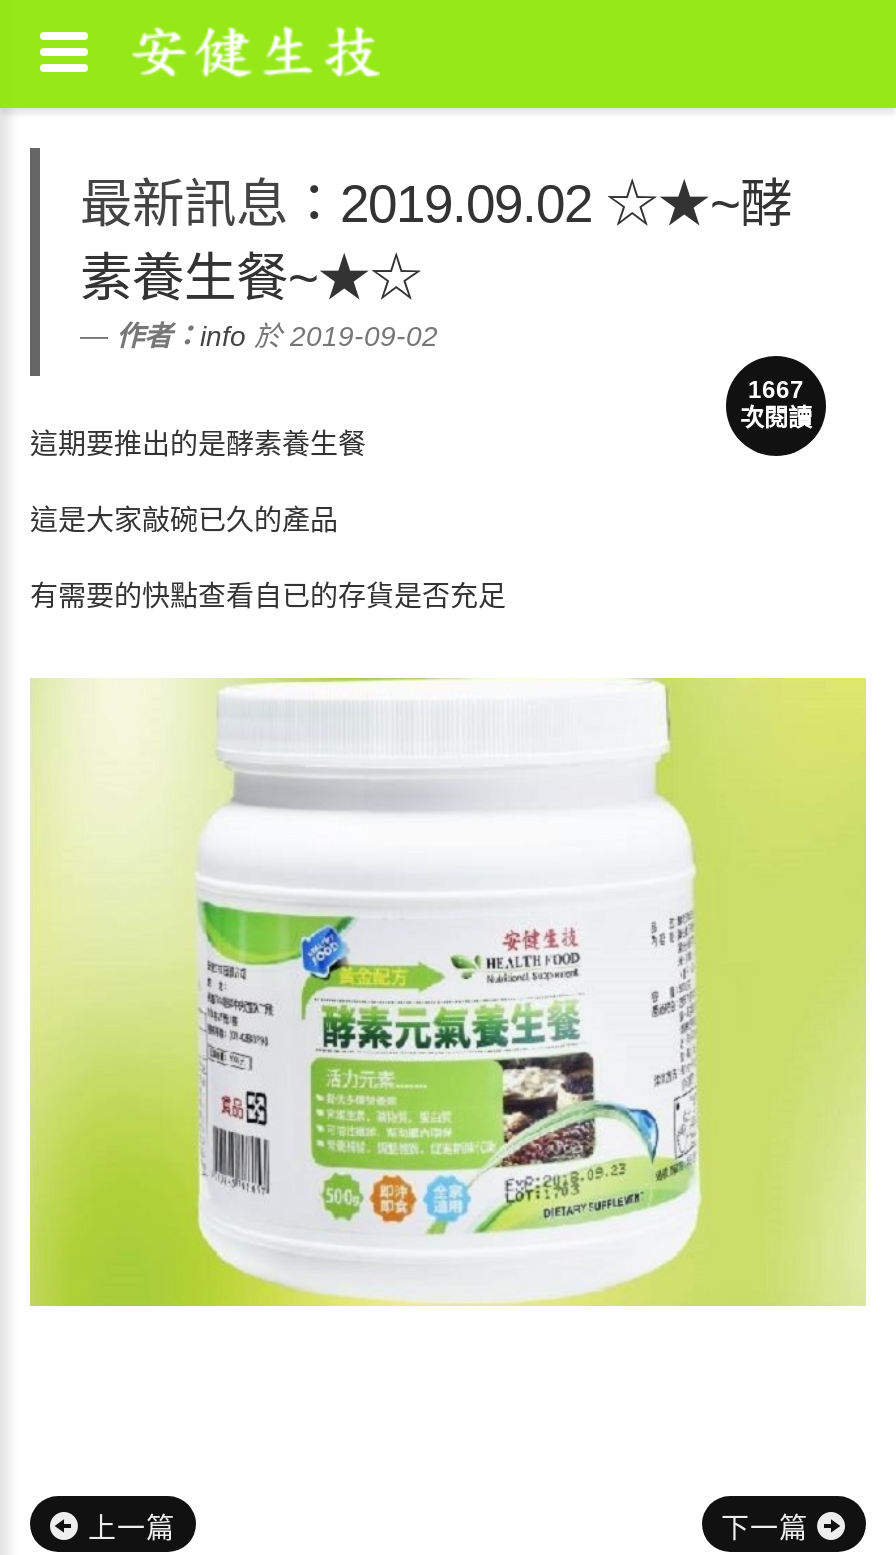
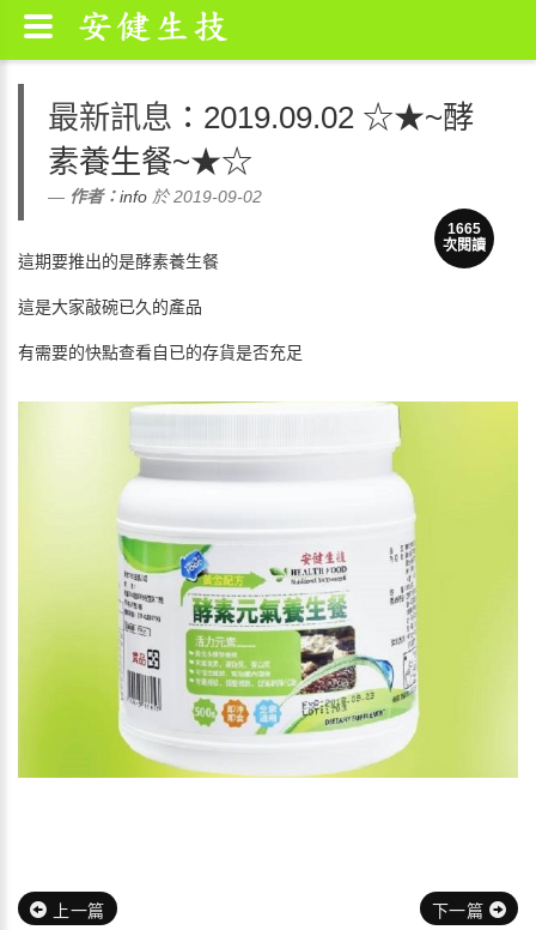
- 1667
+ 1665
